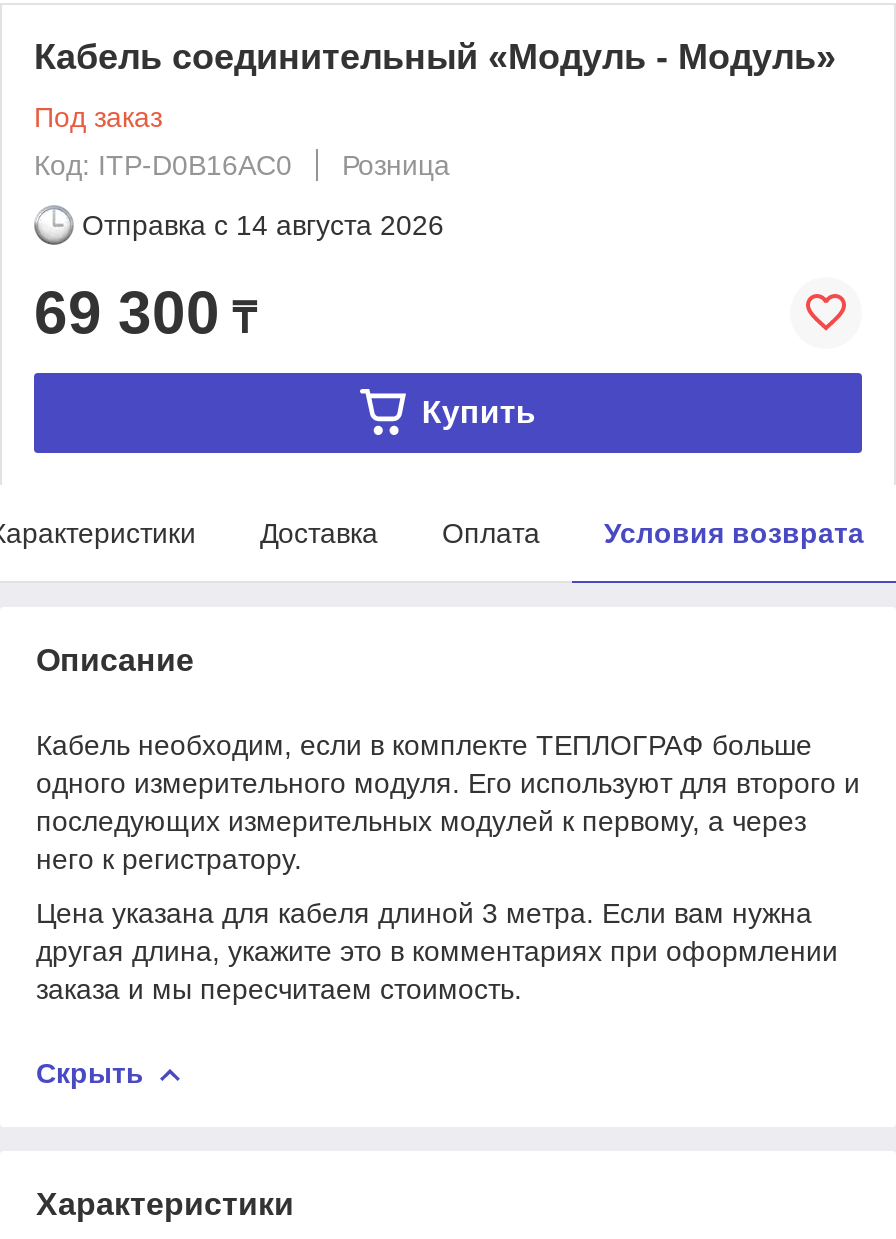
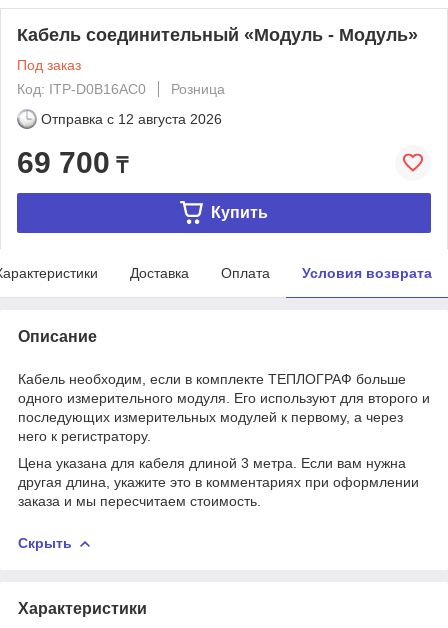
- Отправка с 14 августа 2026
+ Отправка с 12 августа 2026

- 69 300 ₸
+ 69 700 ₸
